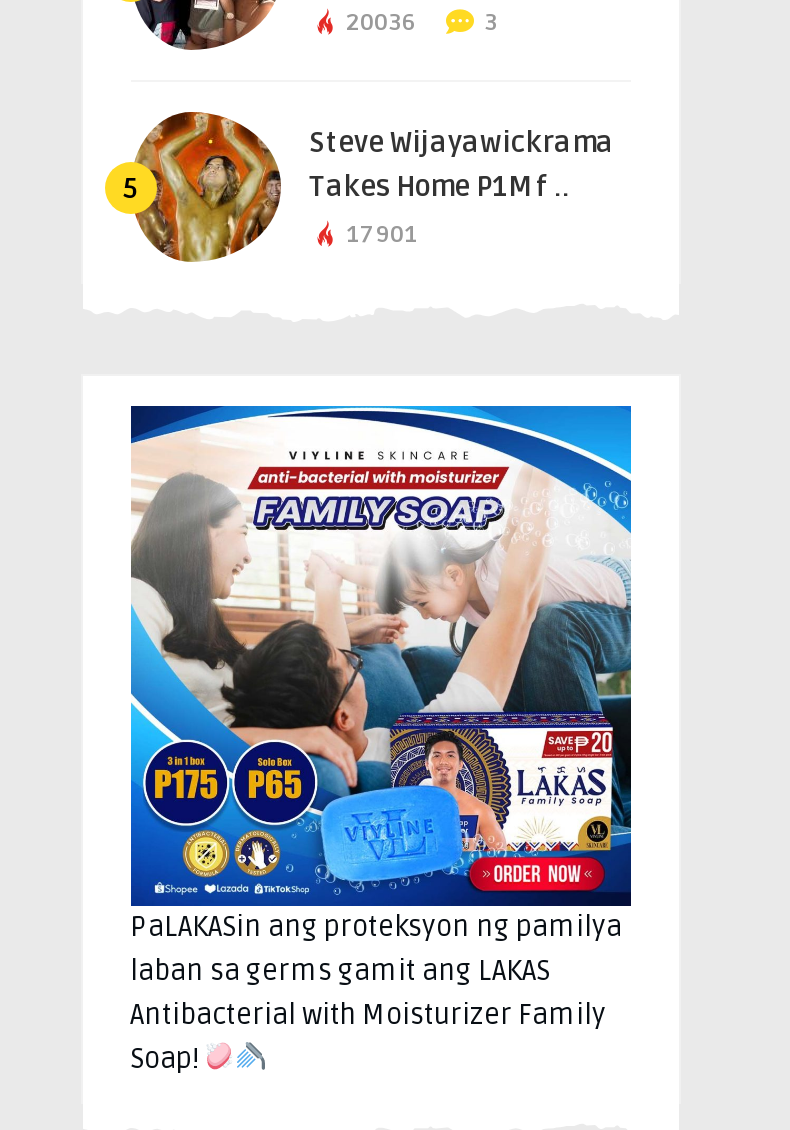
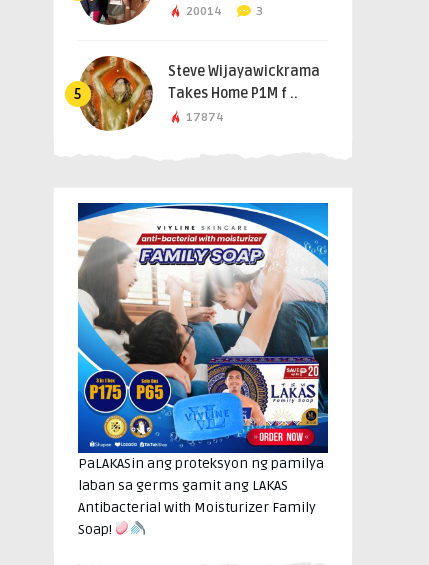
- 20036
+ 20014

- 17901
+ 17874
